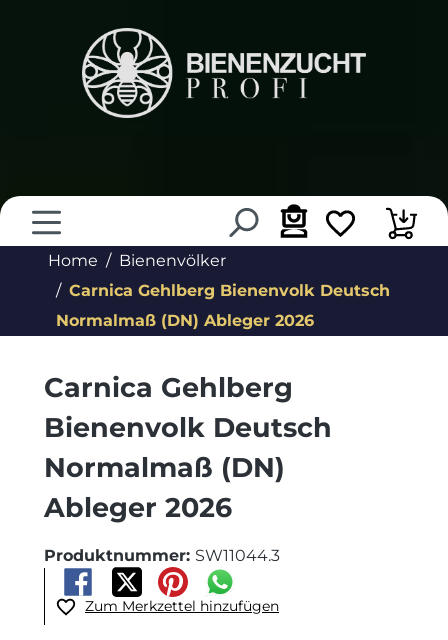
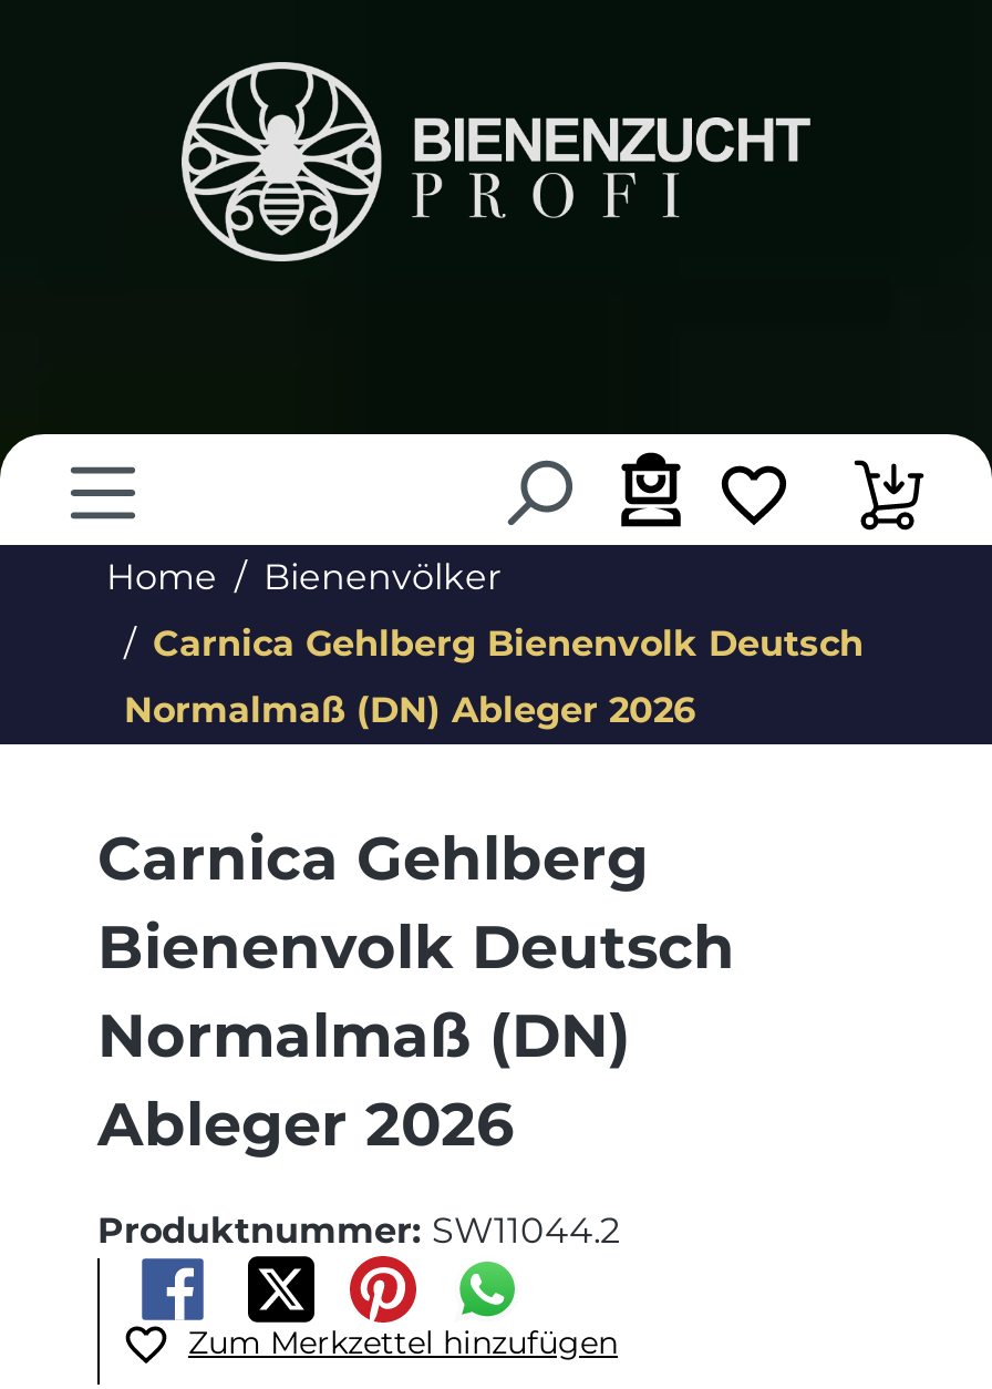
- Produktnummer: SW11044.3
+ Produktnummer: SW11044.2
